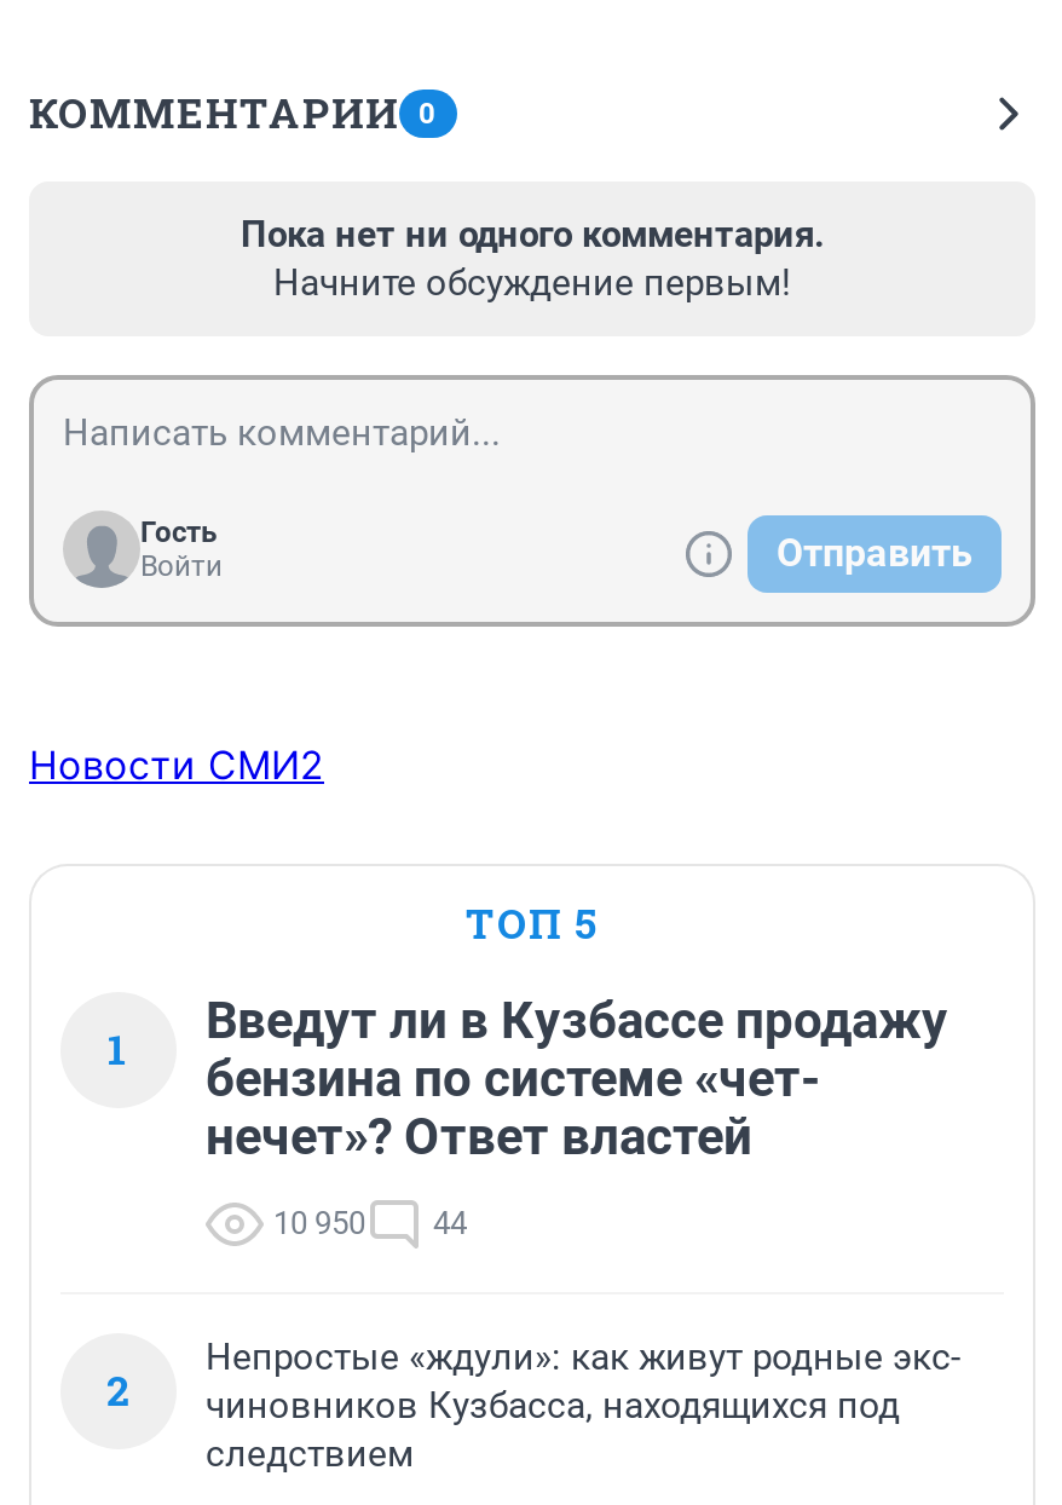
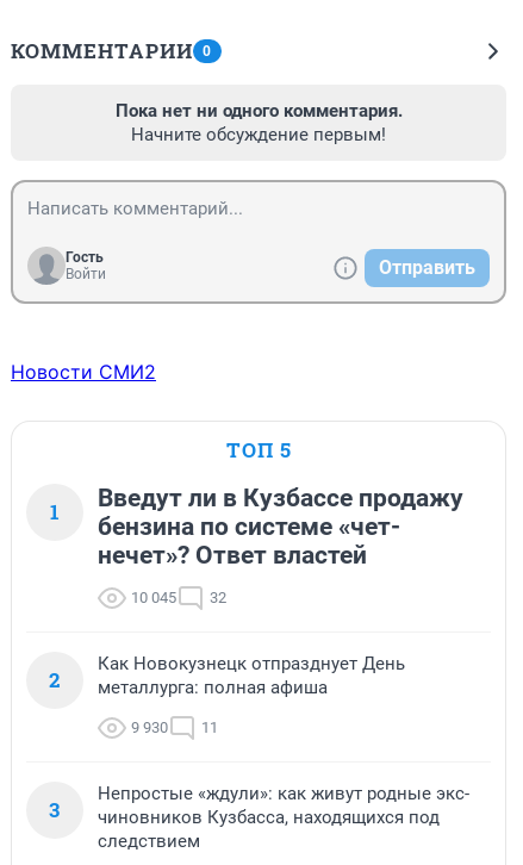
+ Как Новокузнецк отпразднует День
+ металлурга: полная афиша
+ 9 930
+ 11
+ 3

- 10 950
+ 10 045

- 44
+ 32
